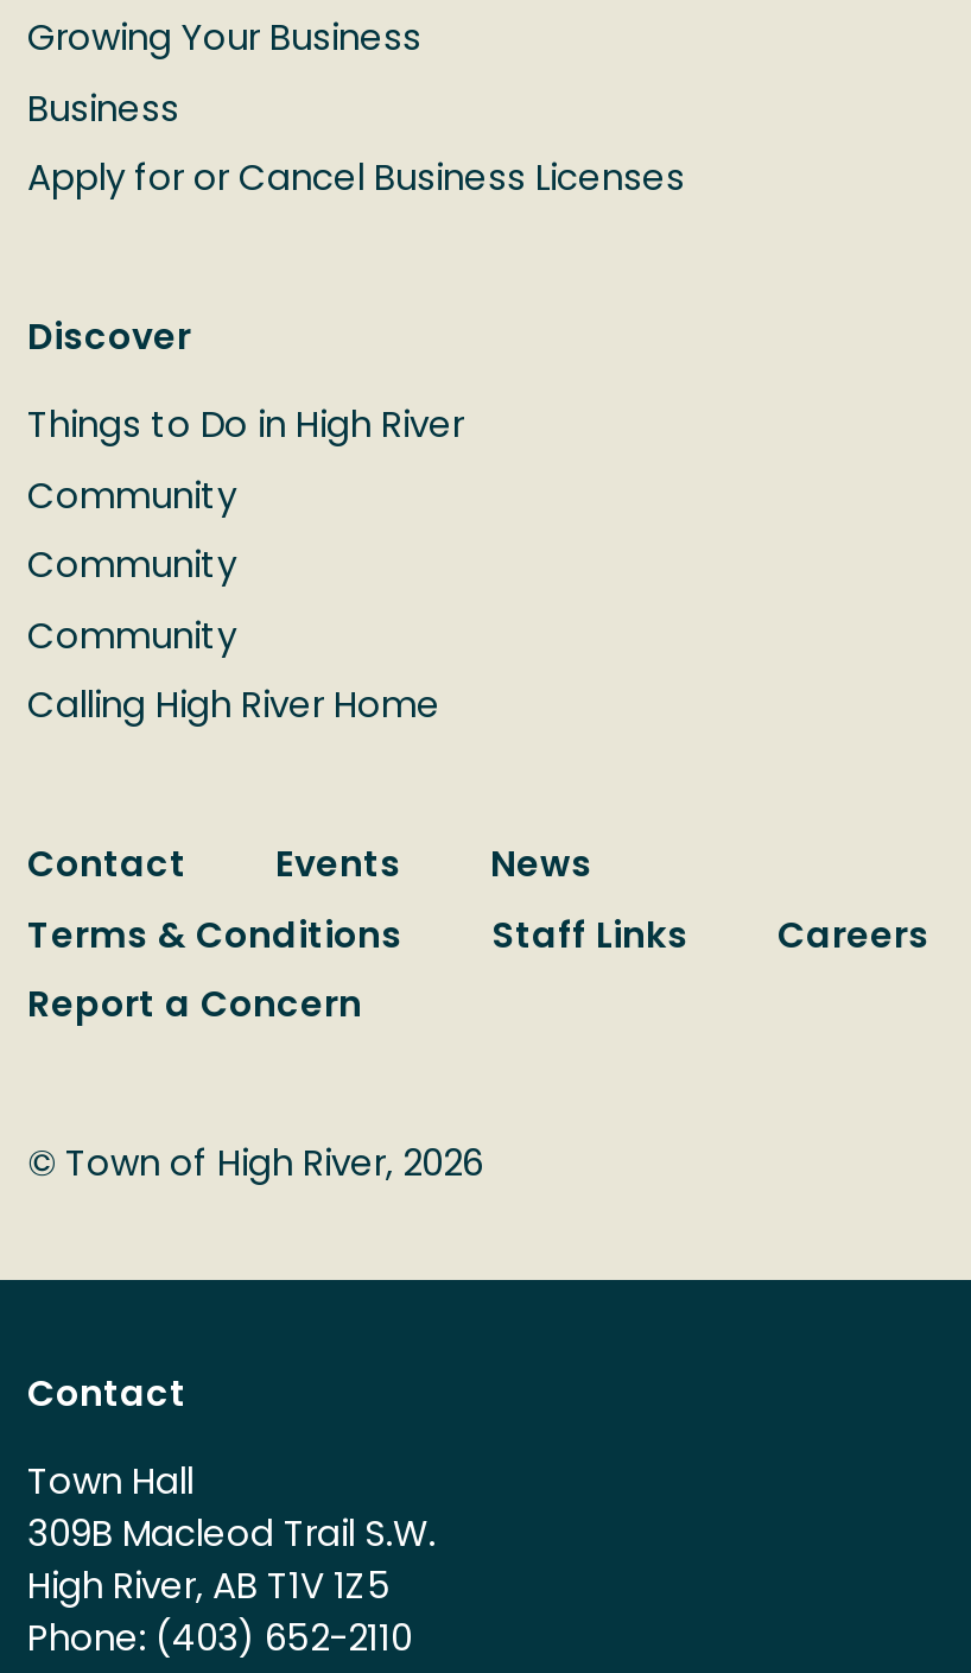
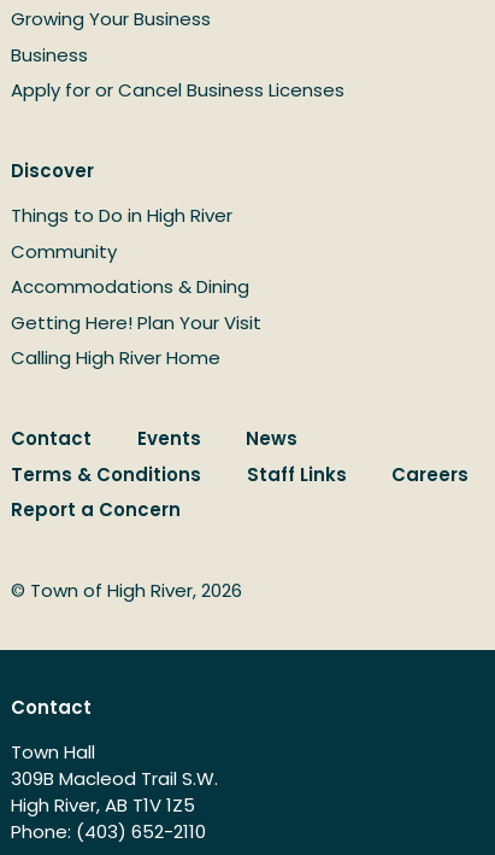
- Community
- Community
+ Accommodations & Dining
+ Getting Here! Plan Your Visit
